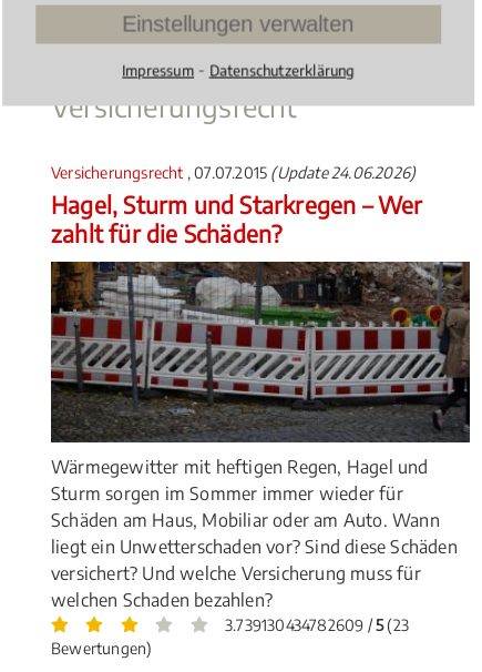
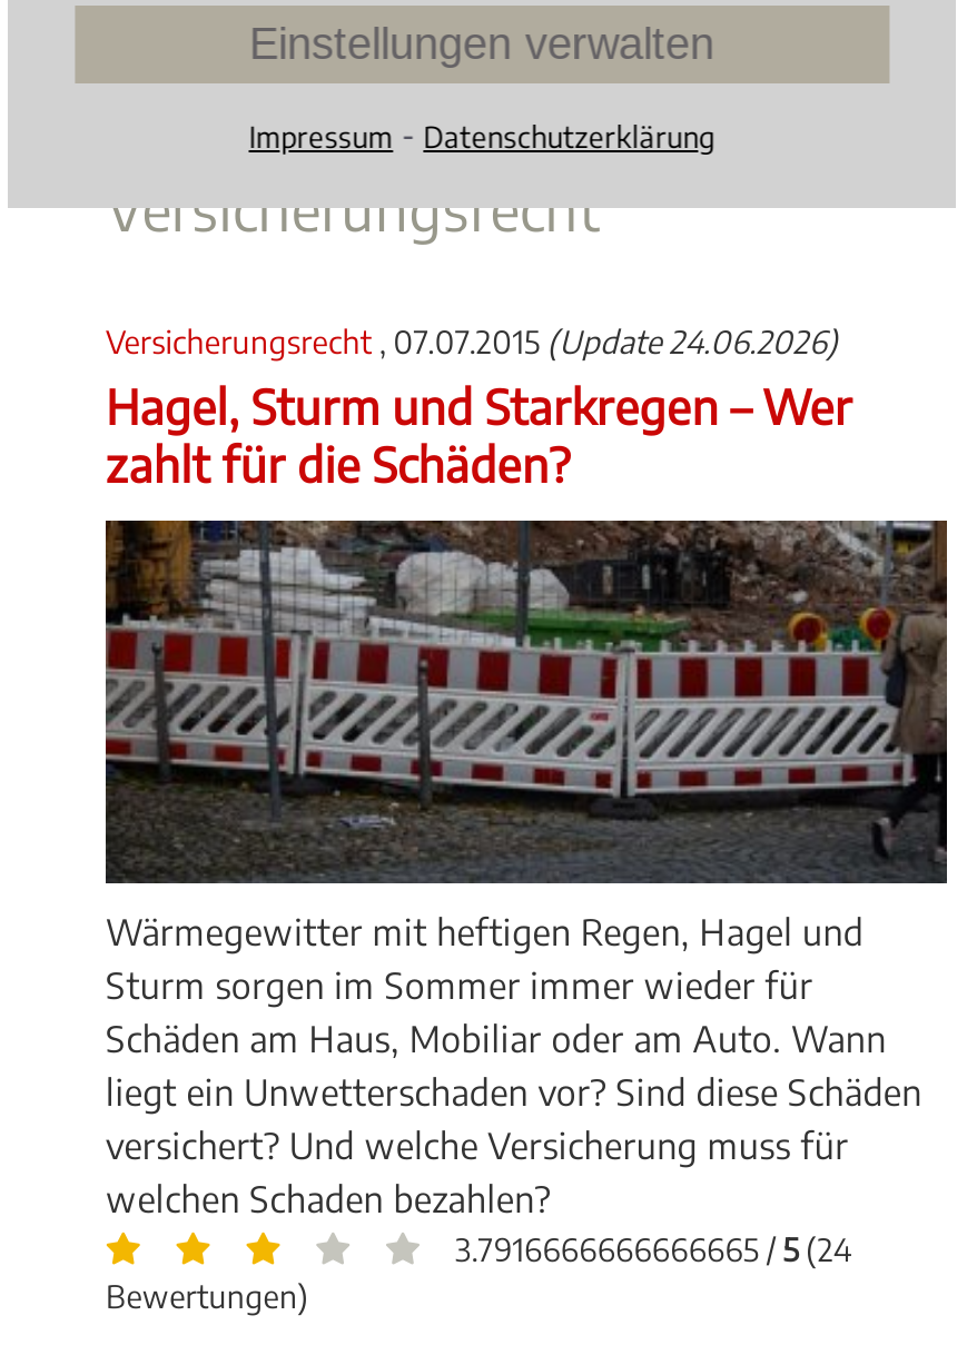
- 3.739130434782609 / 5 (23
+ 3.7916666666666665 / 5 (24
